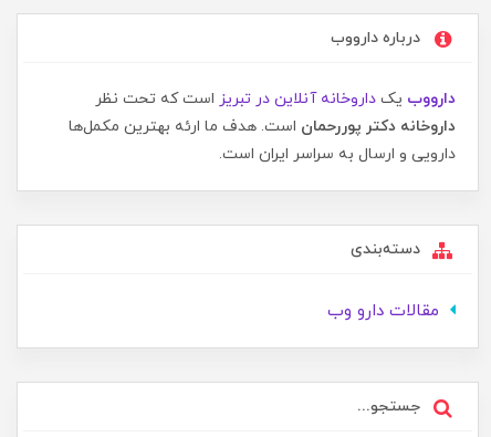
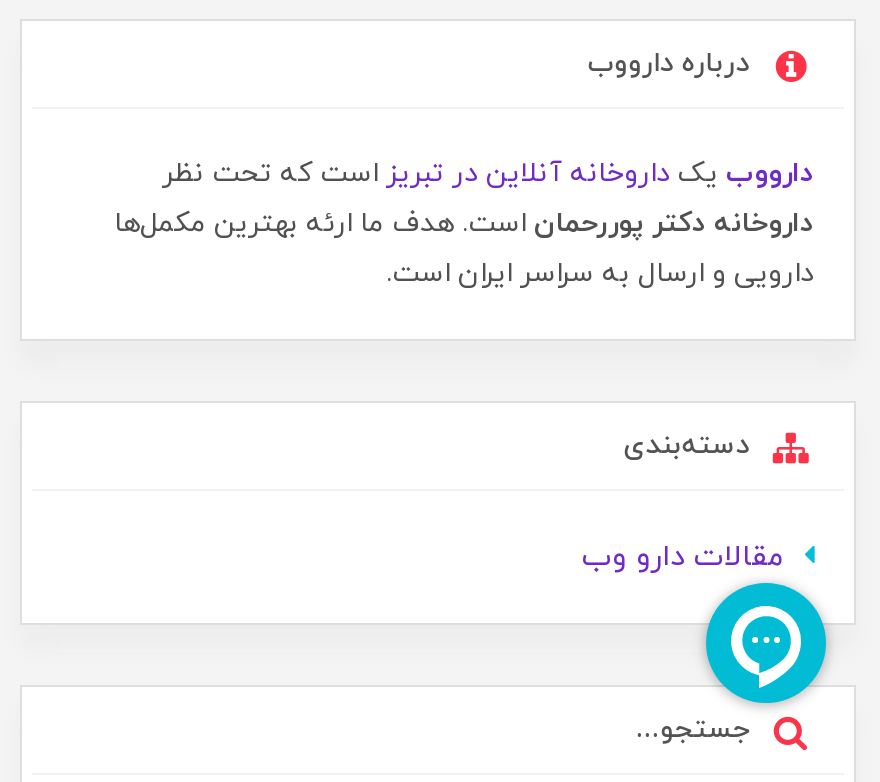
+ [image]
